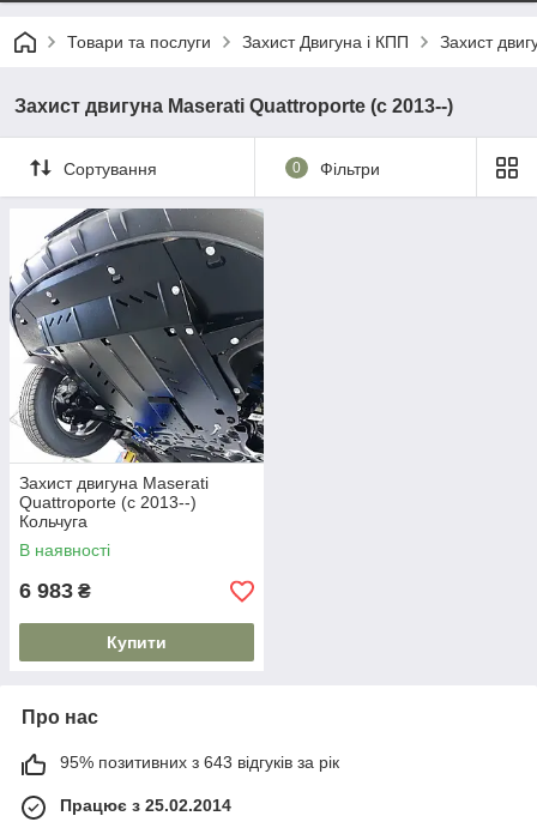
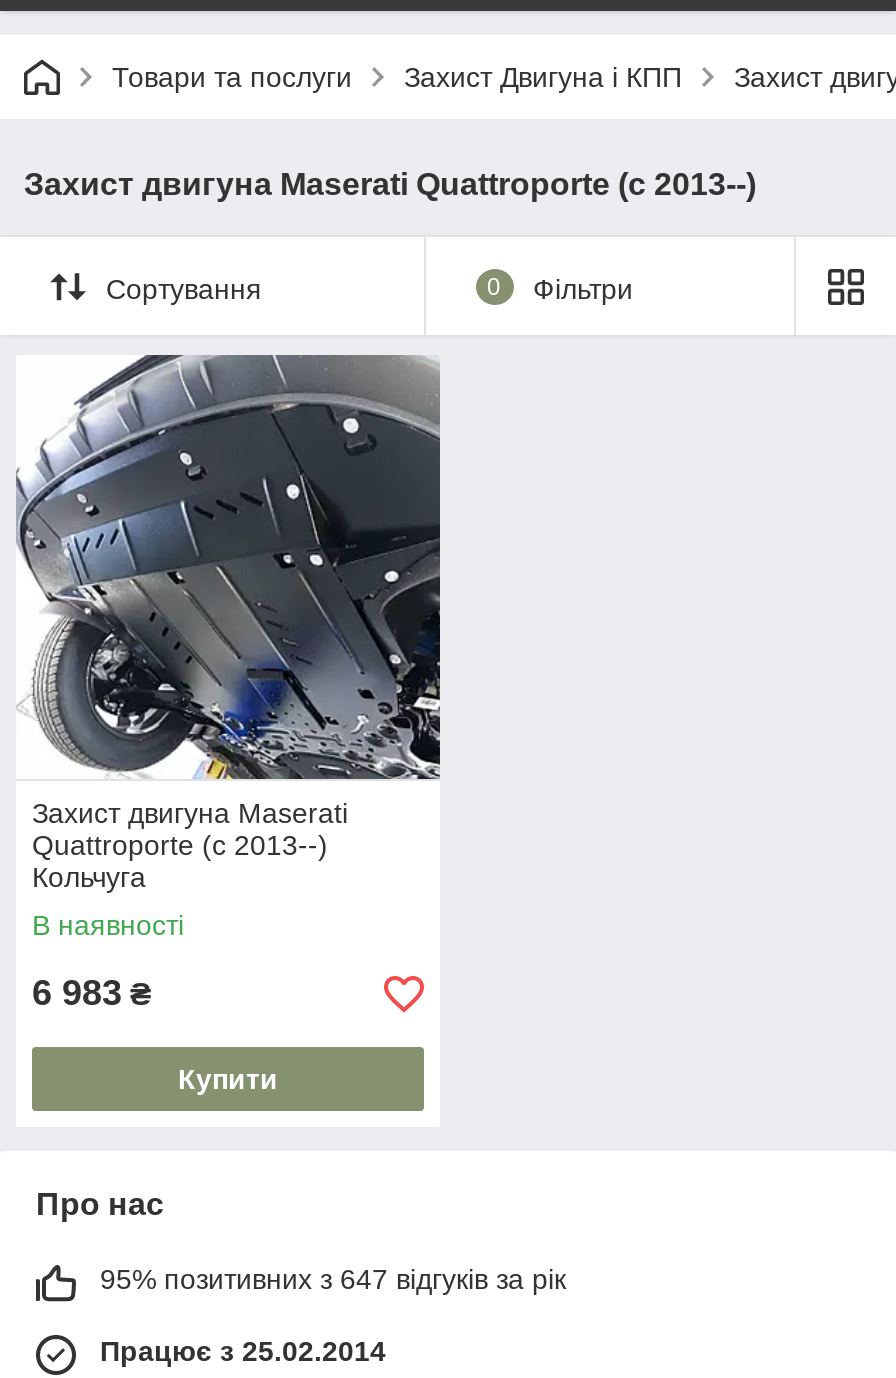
- 95% позитивних з 643 відгуків за рік
+ 95% позитивних з 647 відгуків за рік
